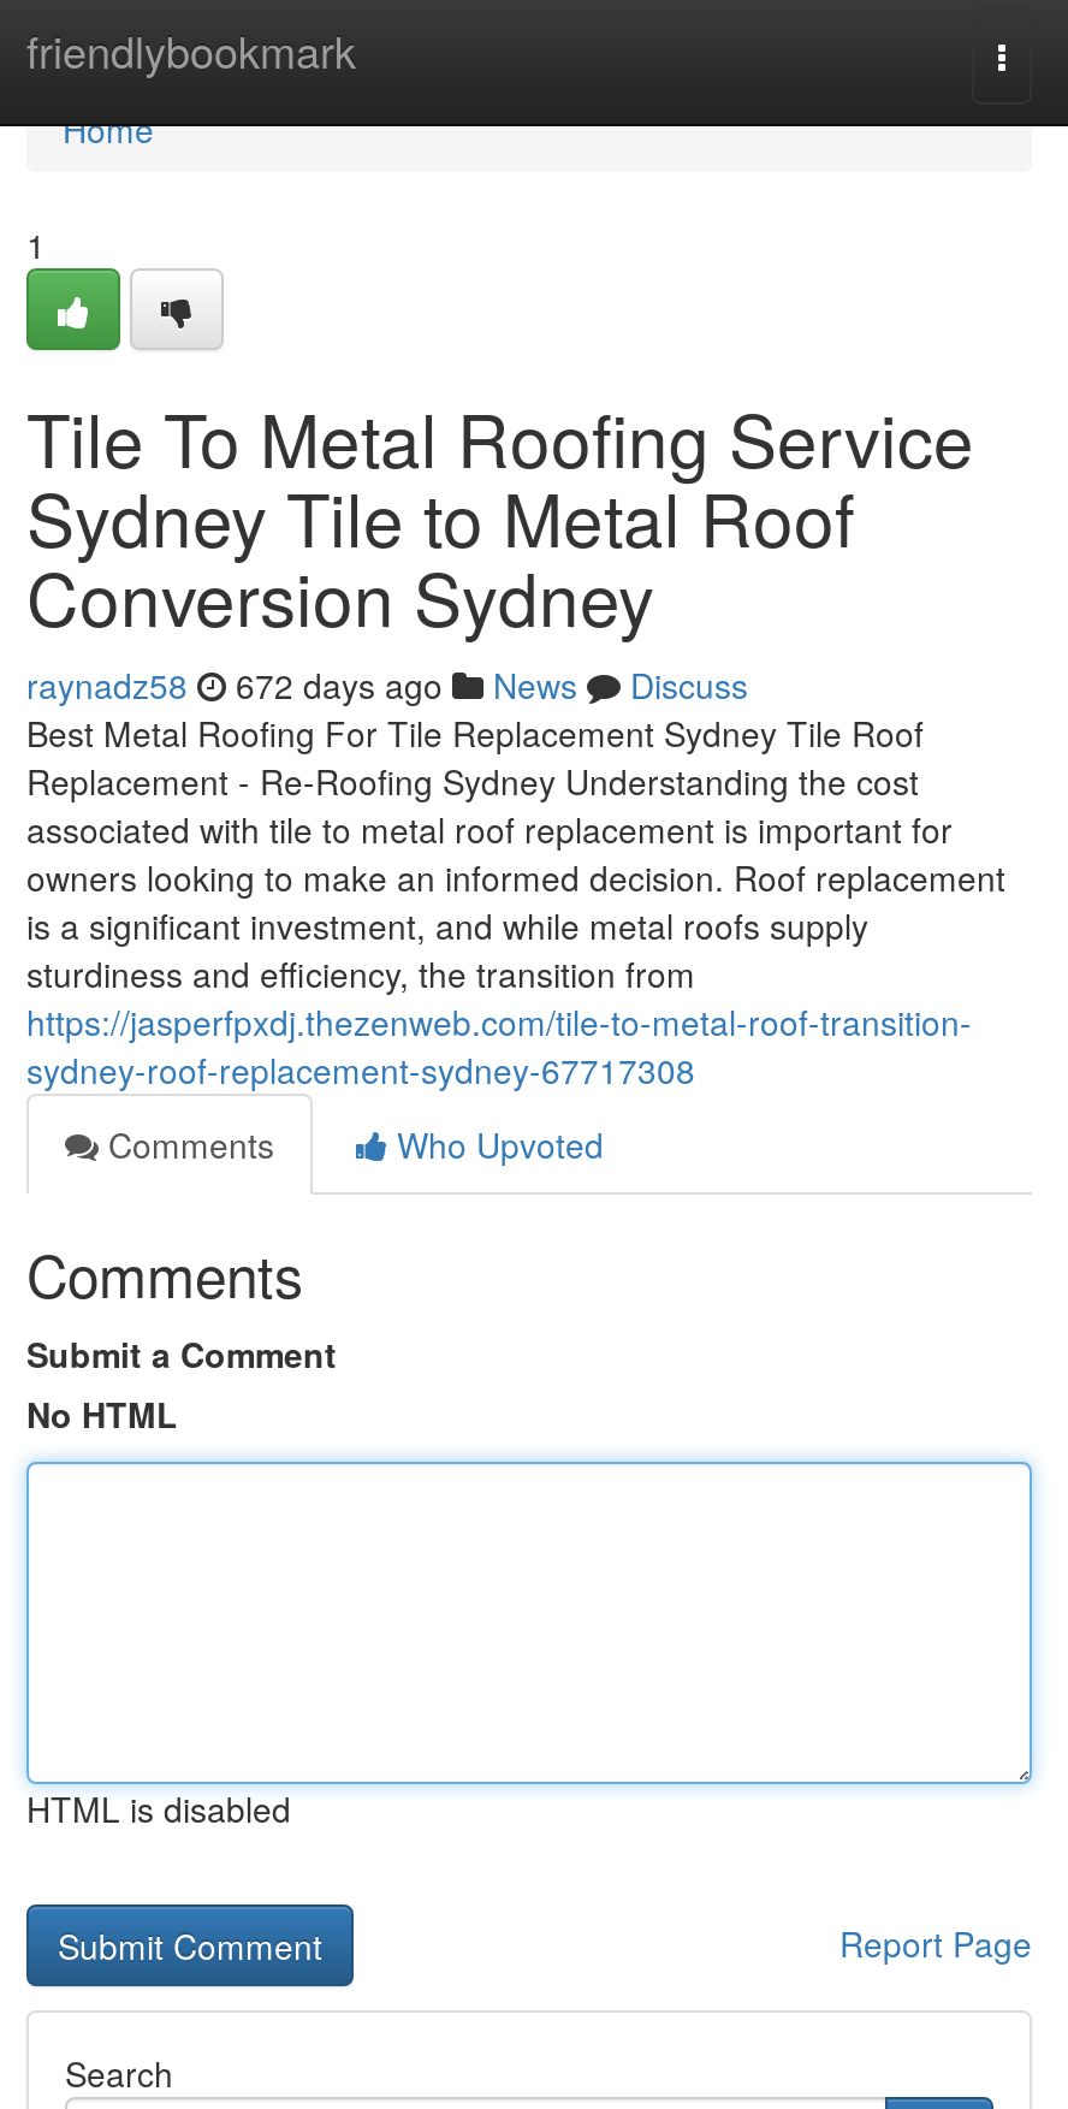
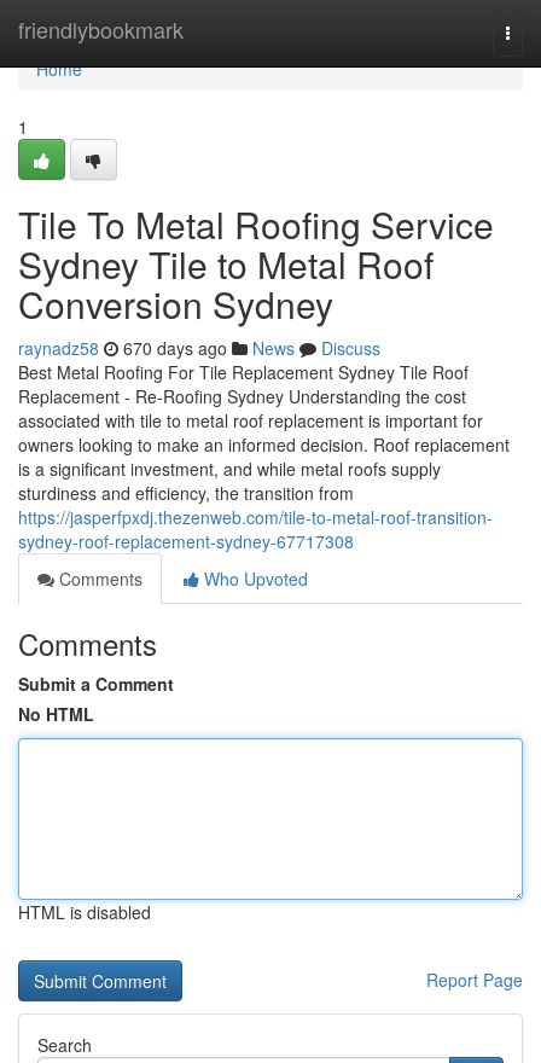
- raynadz58 672 days ago News Discuss
+ raynadz58 670 days ago News Discuss
